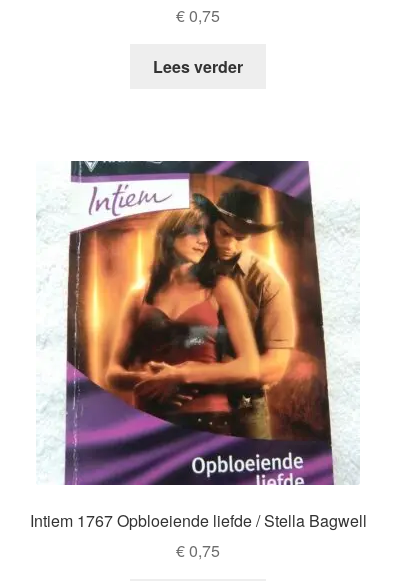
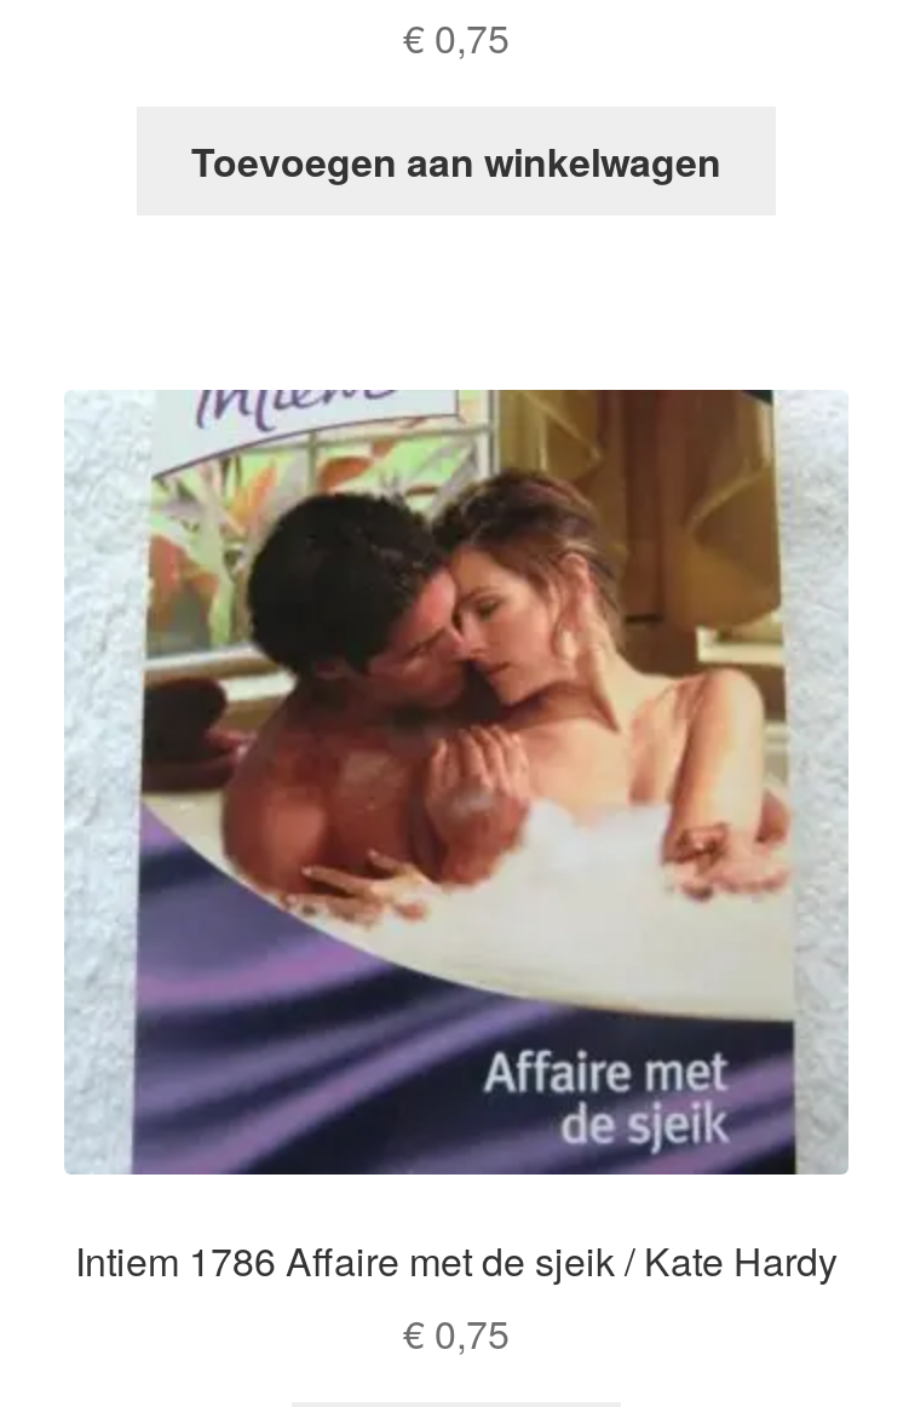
- Lees verder
+ Toevoegen aan winkelwagen

- [image]
- Intiem 1767 Opbloeiende liefde / Stella Bagwell
+ [image]
+ Intiem 1786 Affaire met de sjeik / Kate Hardy
